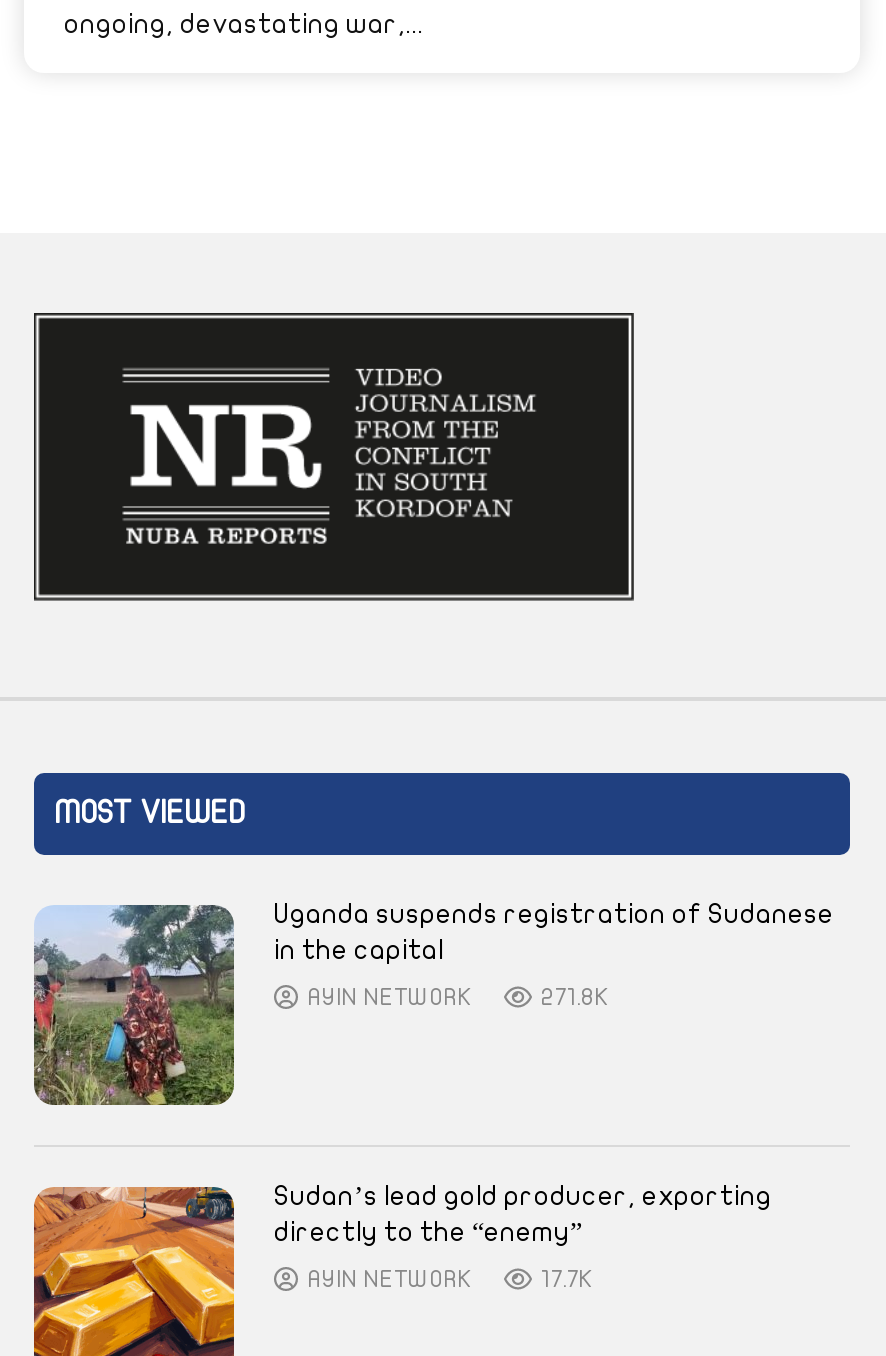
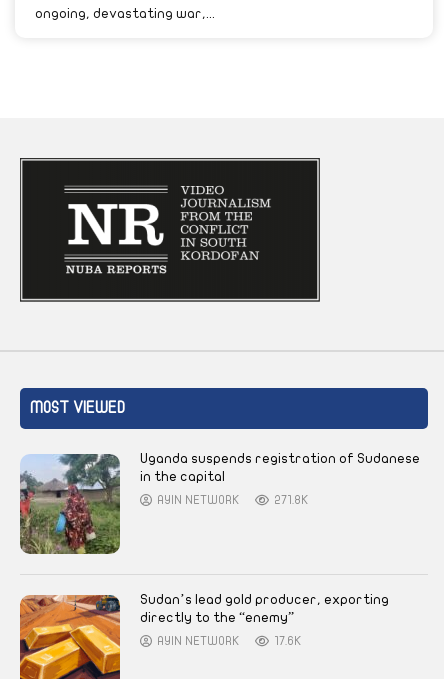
- 17.7K
+ 17.6K
